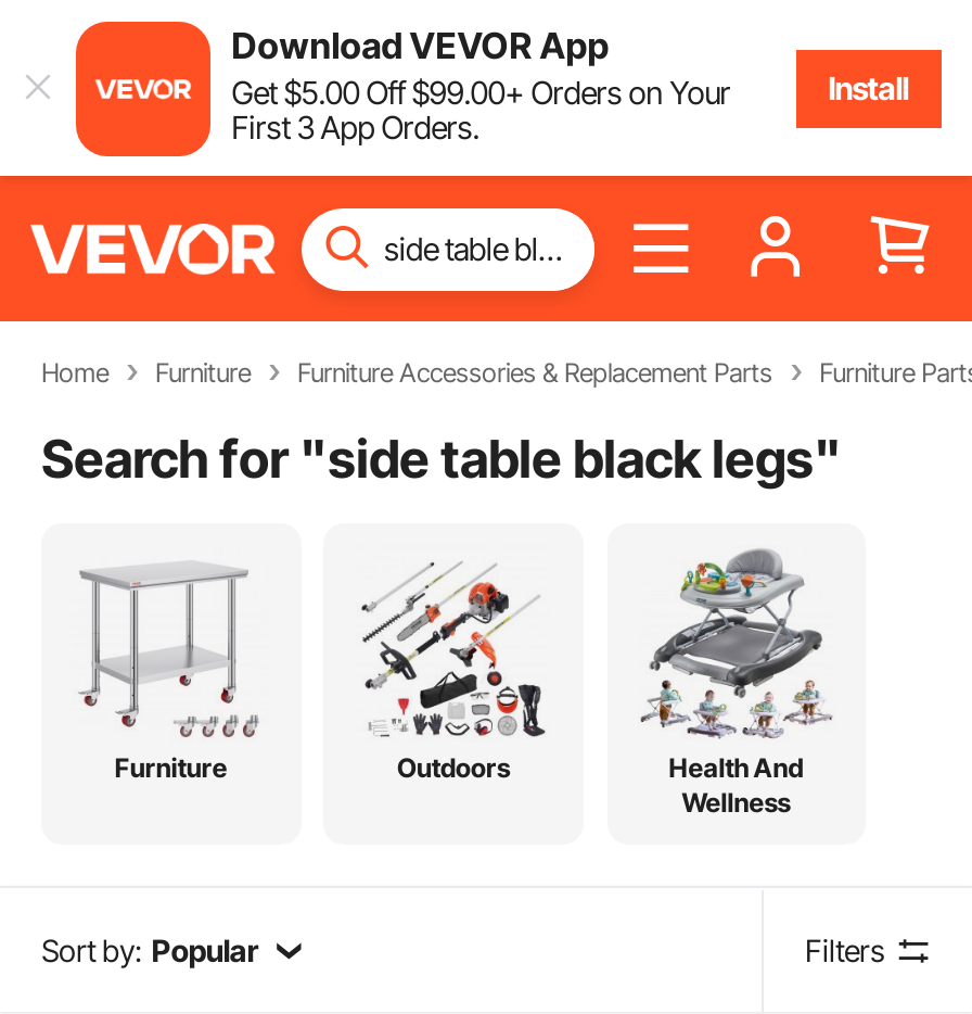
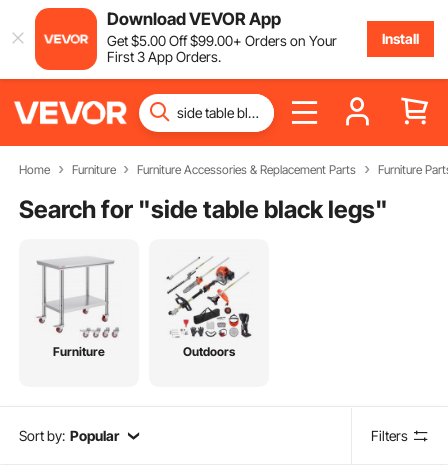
- [image]
- Health And
- Wellness
